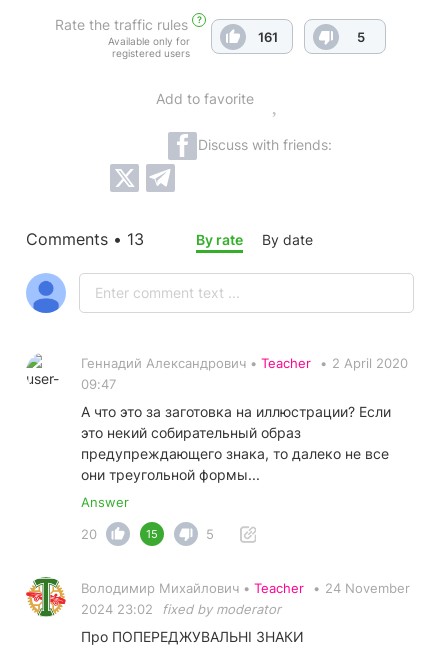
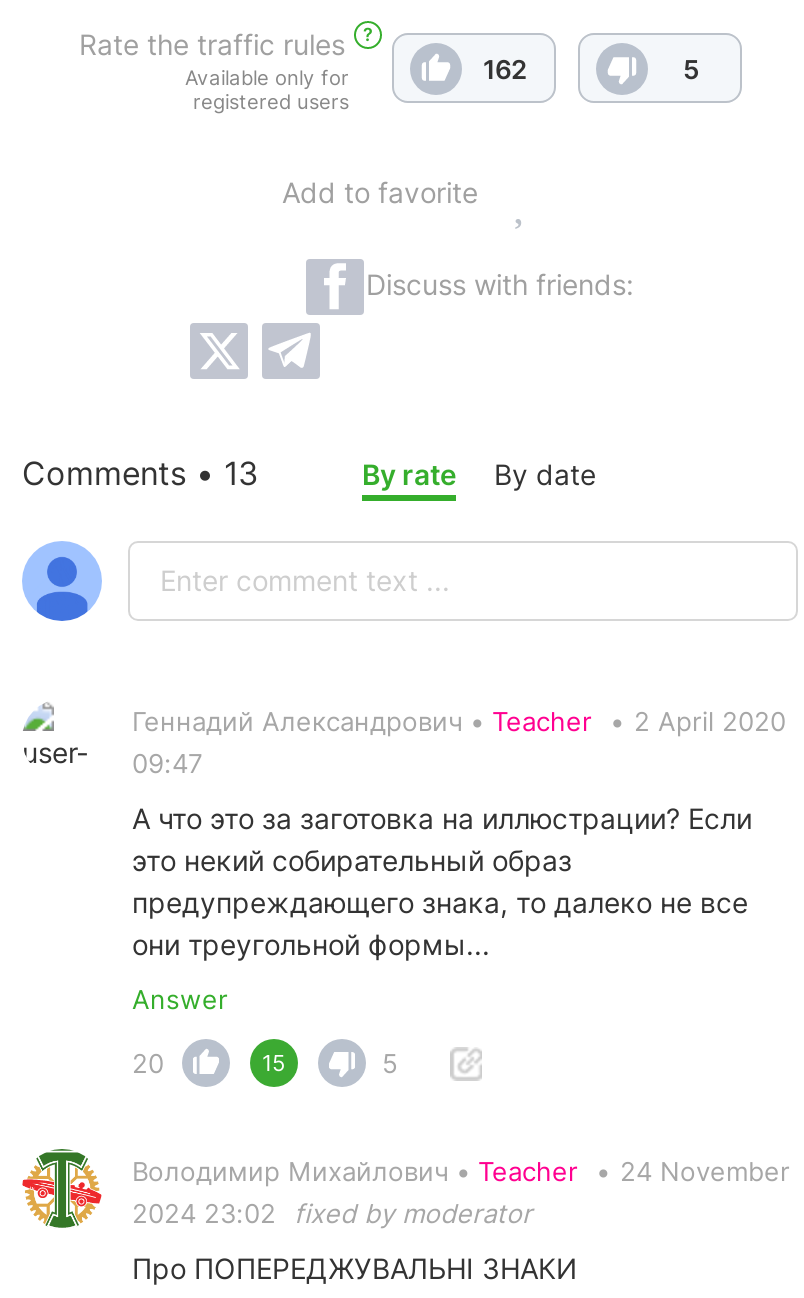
- 161
+ 162
